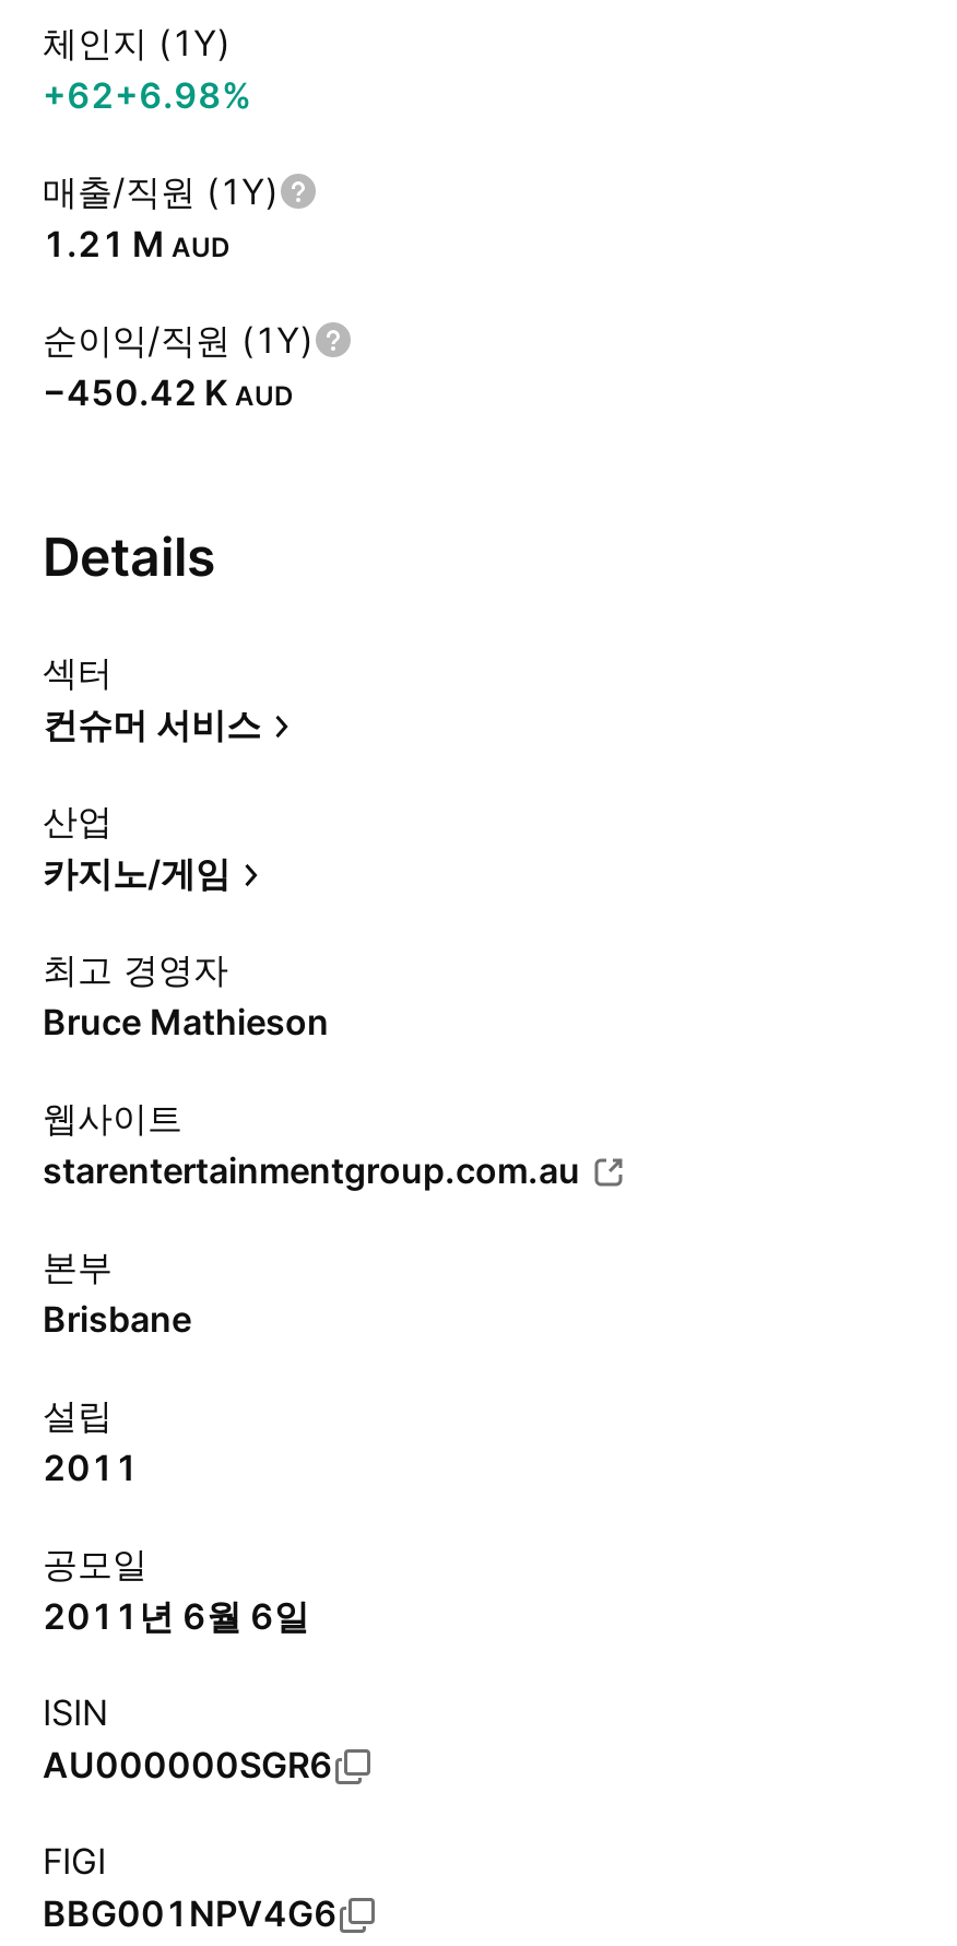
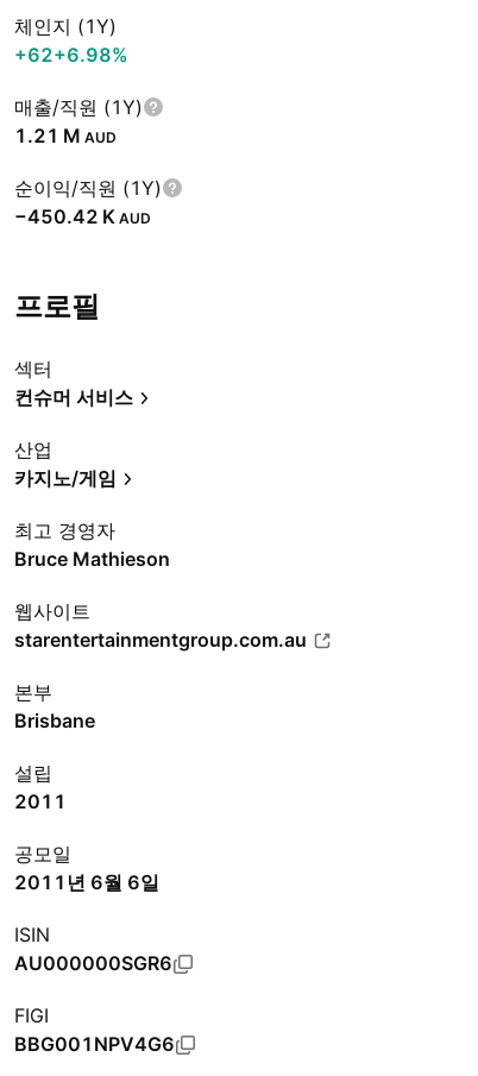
- Details
+ 프로필
